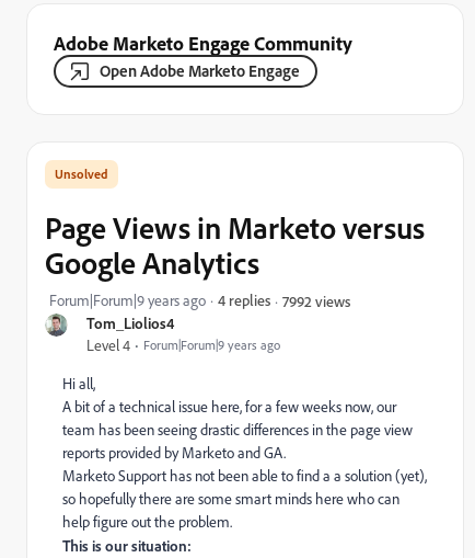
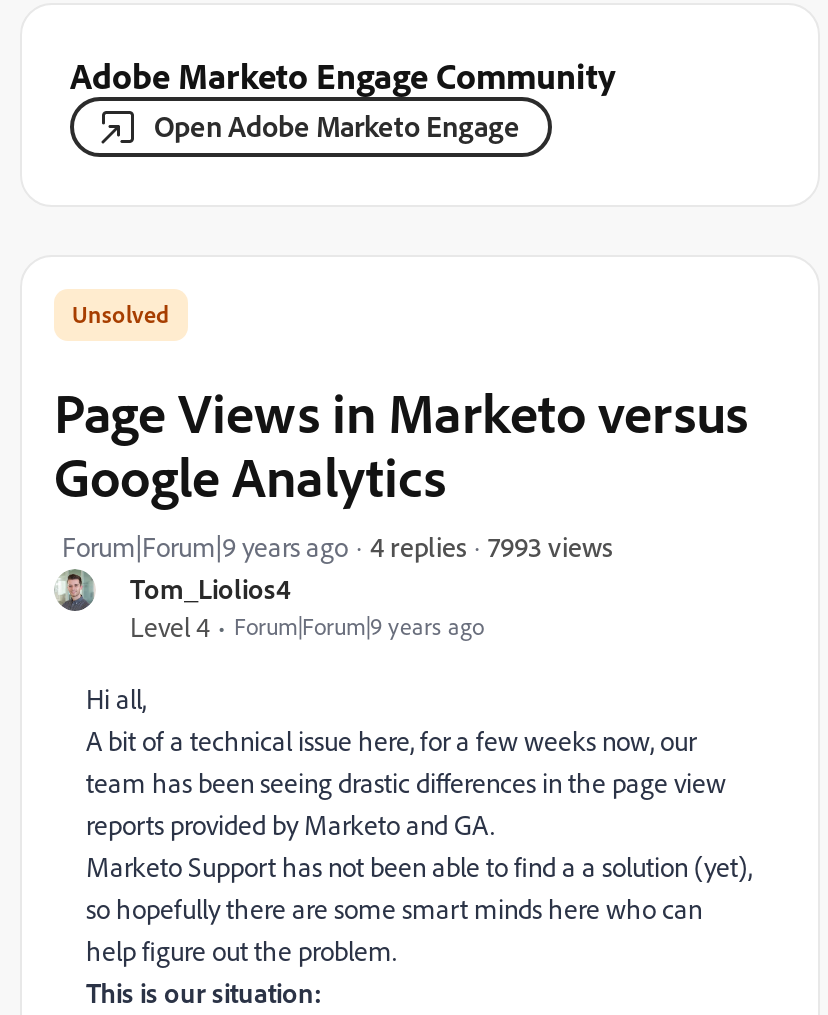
- 7992 views
+ 7993 views
